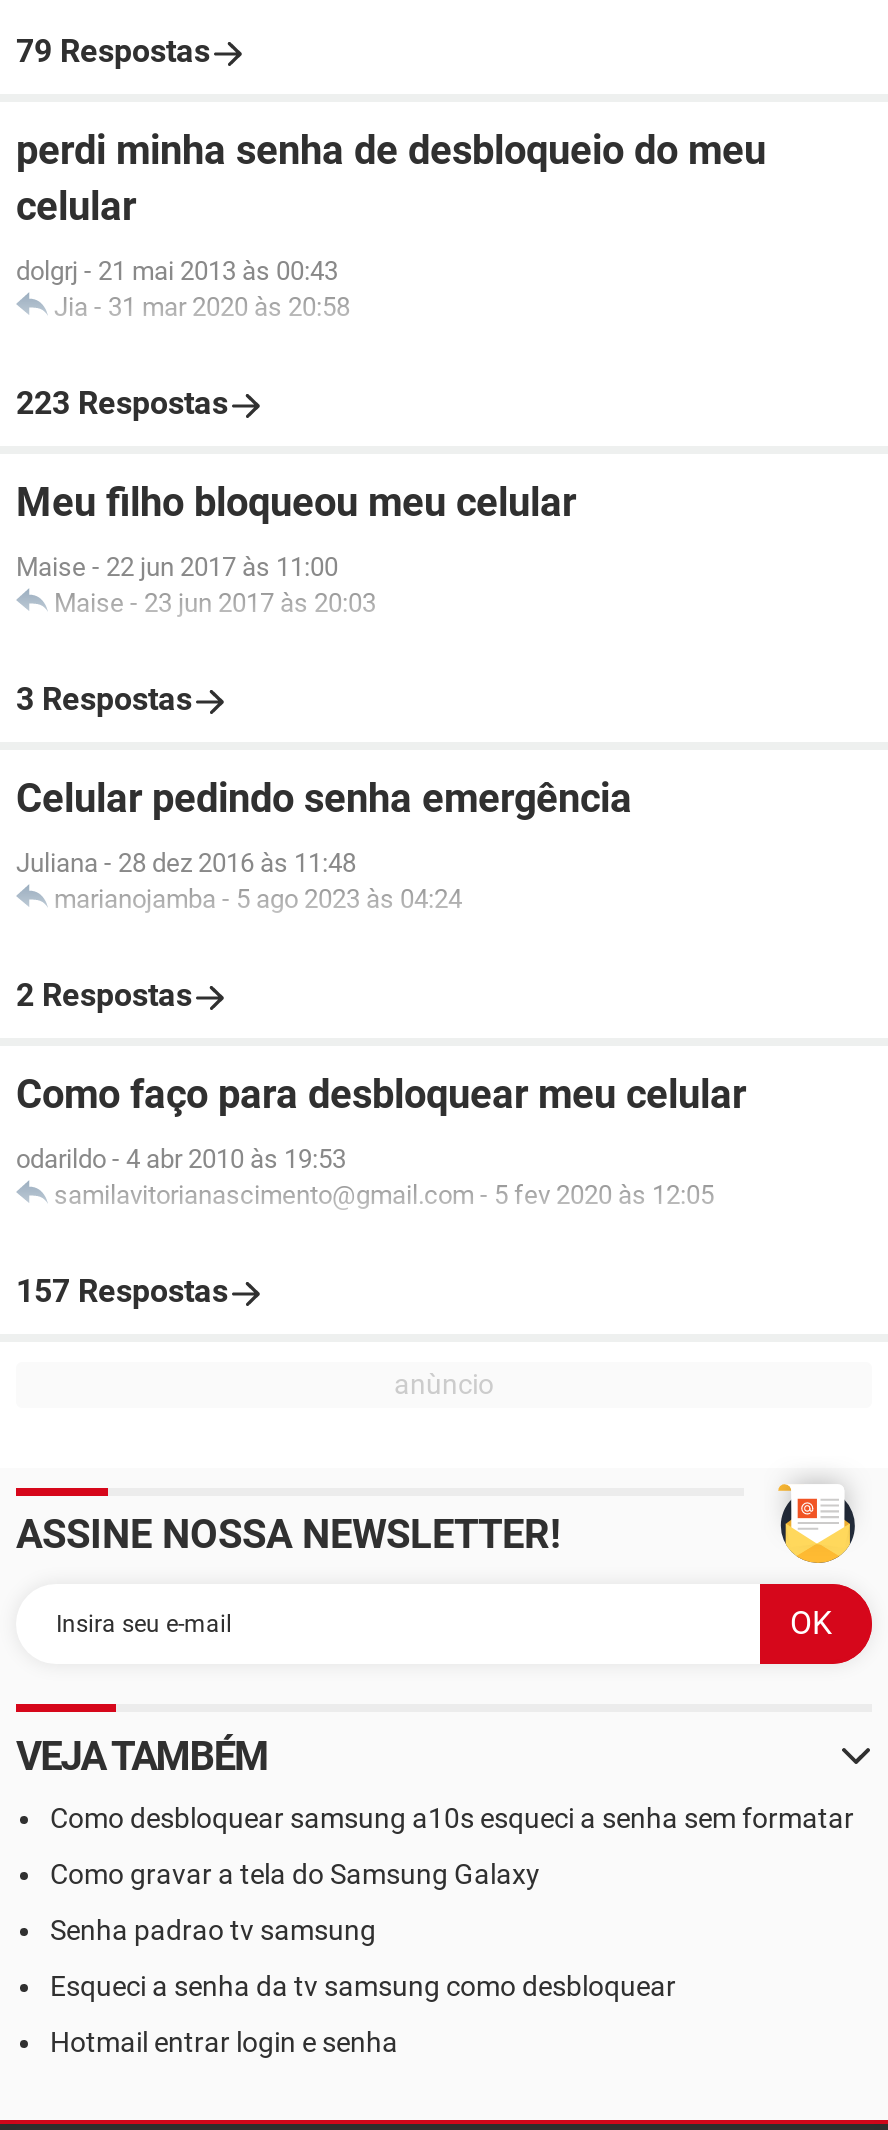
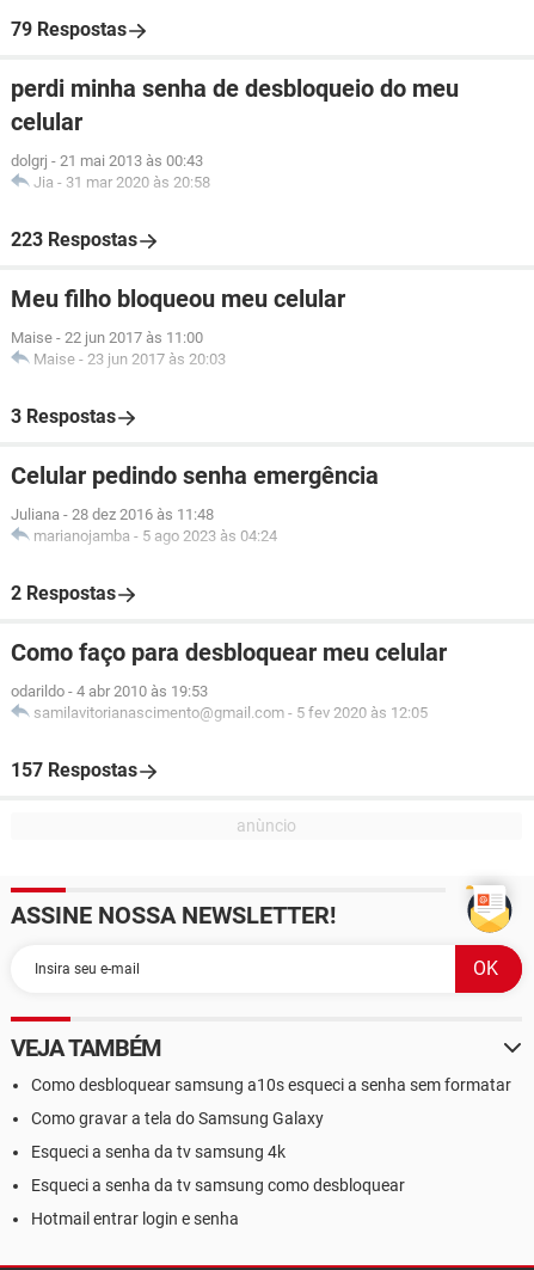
- Senha padrao tv samsung
+ Esqueci a senha da tv samsung 4k
